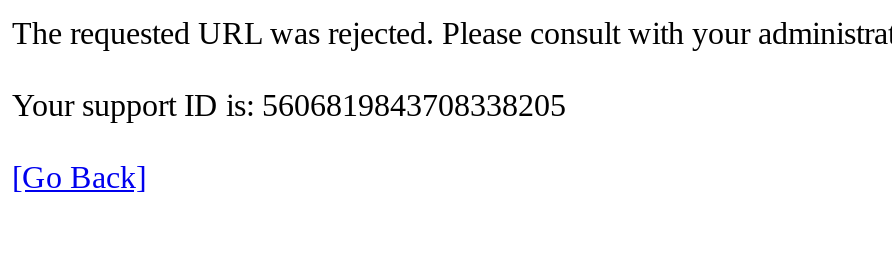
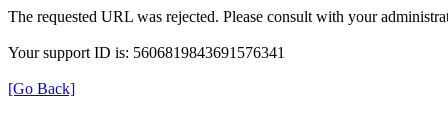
- Your support ID is: 5606819843708338205
+ Your support ID is: 5606819843691576341
